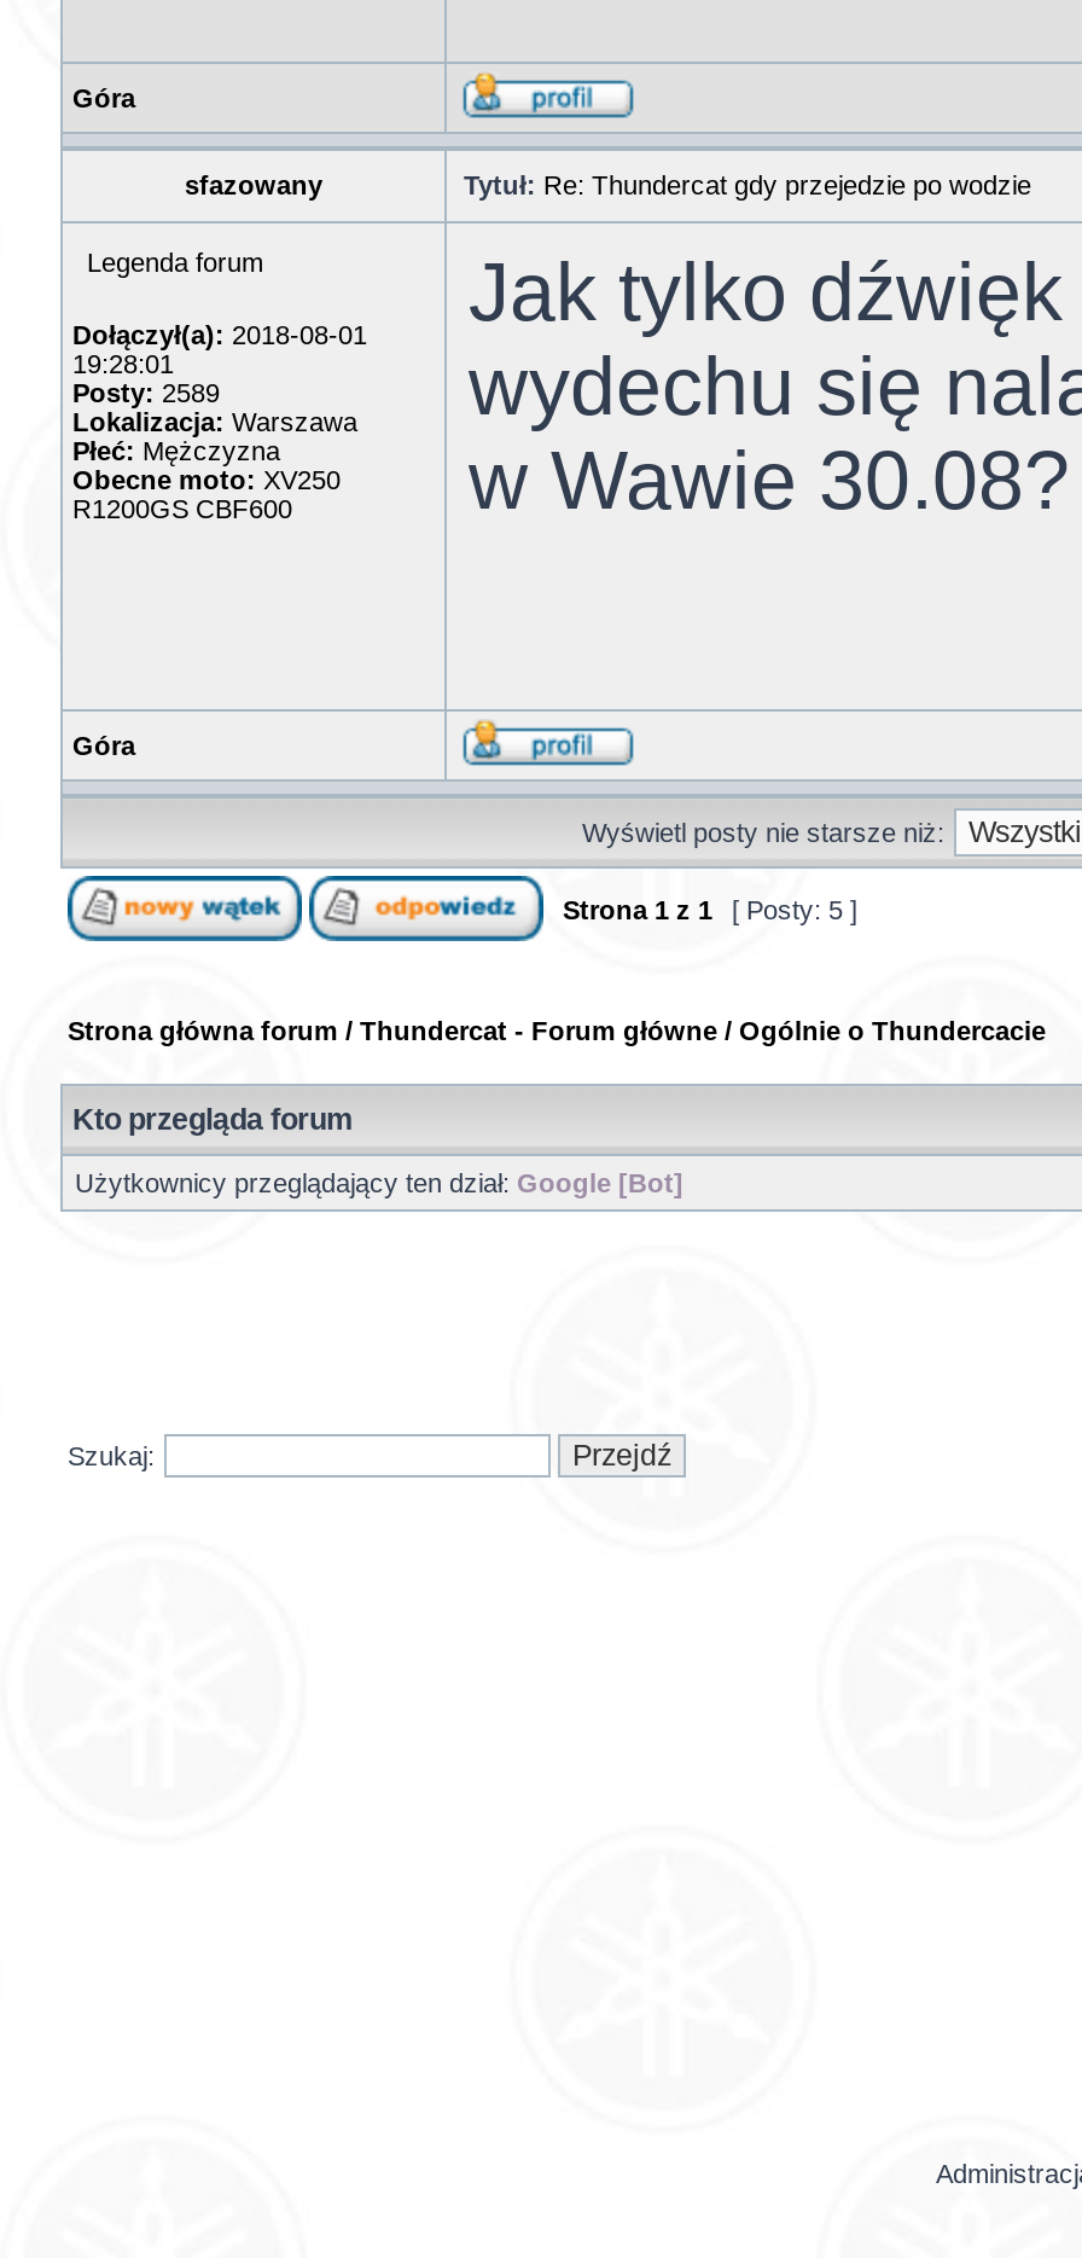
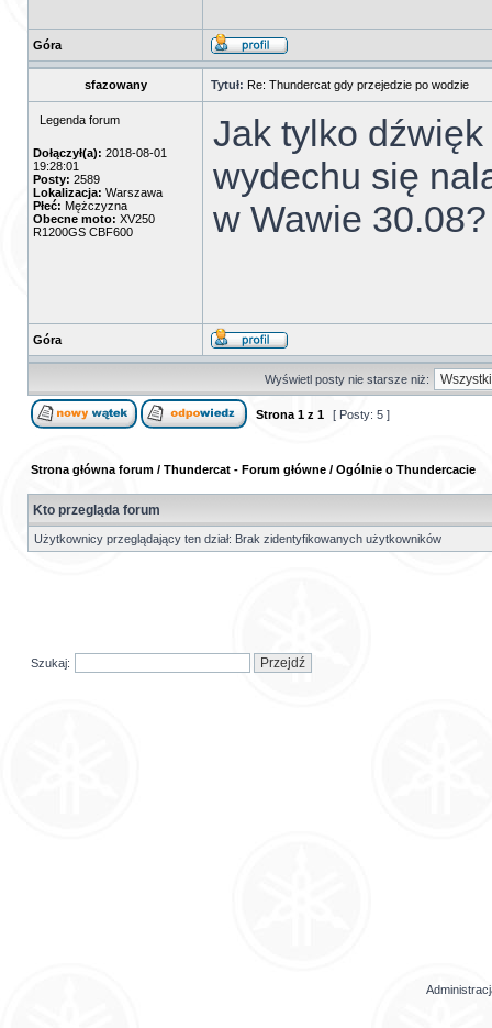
- Użytkownicy przeglądający ten dział: Google [Bot]
+ Użytkownicy przeglądający ten dział: Brak zidentyfikowanych użytkowników
